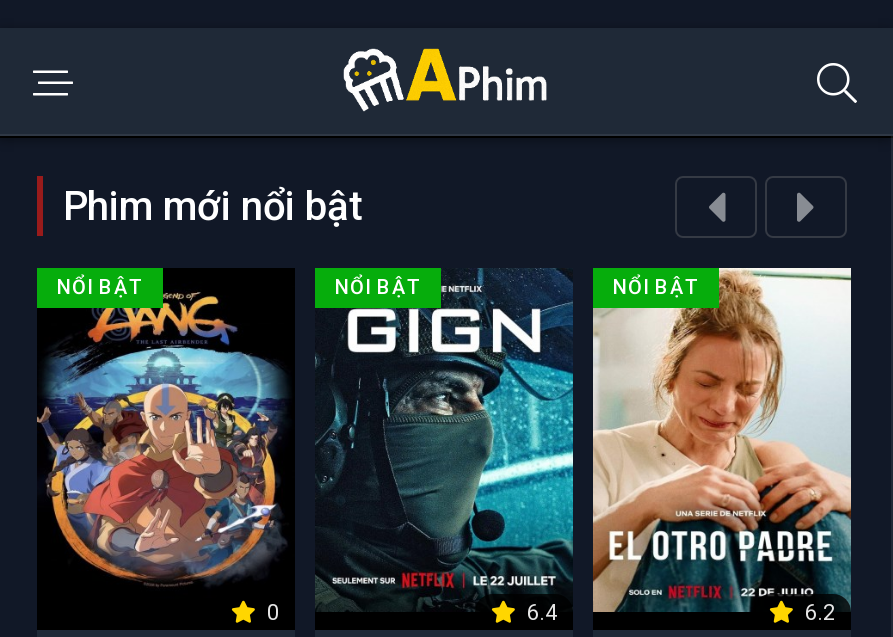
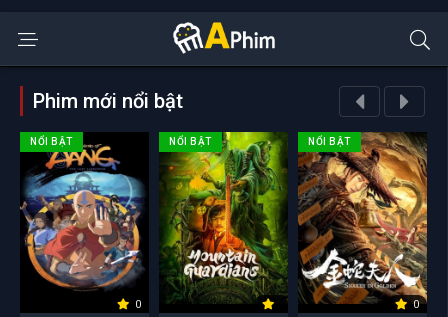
- [image]
+ [image]

- [image]
- 6.2
+ [image]
+ 0

- 6.4
